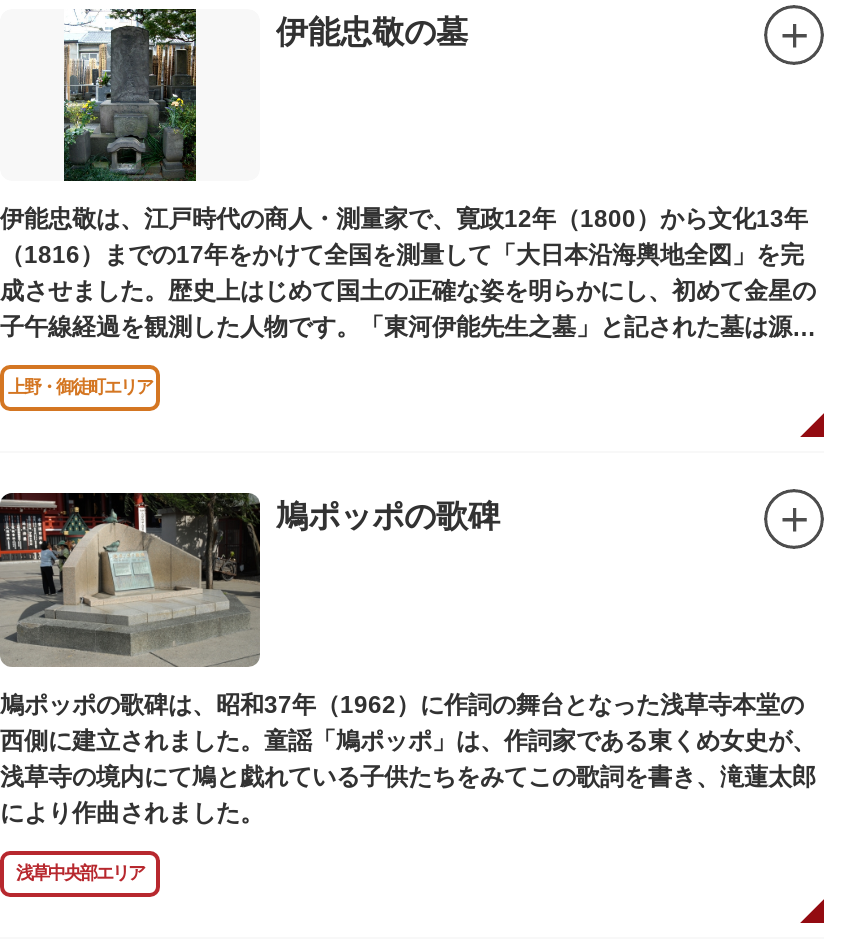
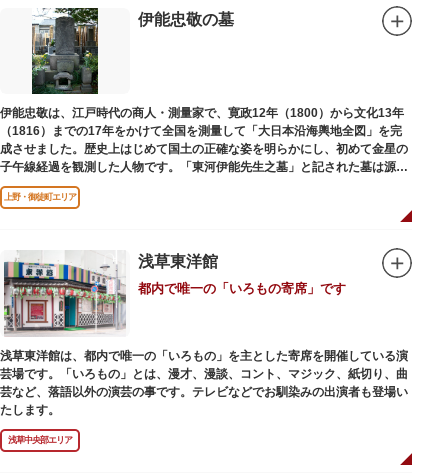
- [image]
- 鳩ポッポの歌碑
+ [image]
+ 浅草東洋館
+ 都内で唯一の「いろもの寄席」です

- 鳩ポッポの歌碑は、昭和37年（1962）に作詞の舞台となった浅草寺本堂の
- 西側に建立されました。童謡「鳩ポッポ」は、作詞家である東くめ女史が、
- 浅草寺の境内にて鳩と戯れている子供たちをみてこの歌詞を書き、滝蓮太郎
- により作曲されました。
+ 浅草東洋館は、都内で唯一の「いろもの」を主とした寄席を開催している演
+ 芸場です。「いろもの」とは、漫才、漫談、コント、マジック、紙切り、曲
+ 芸など、落語以外の演芸の事です。テレビなどでお馴染みの出演者も登場い
+ たします。
